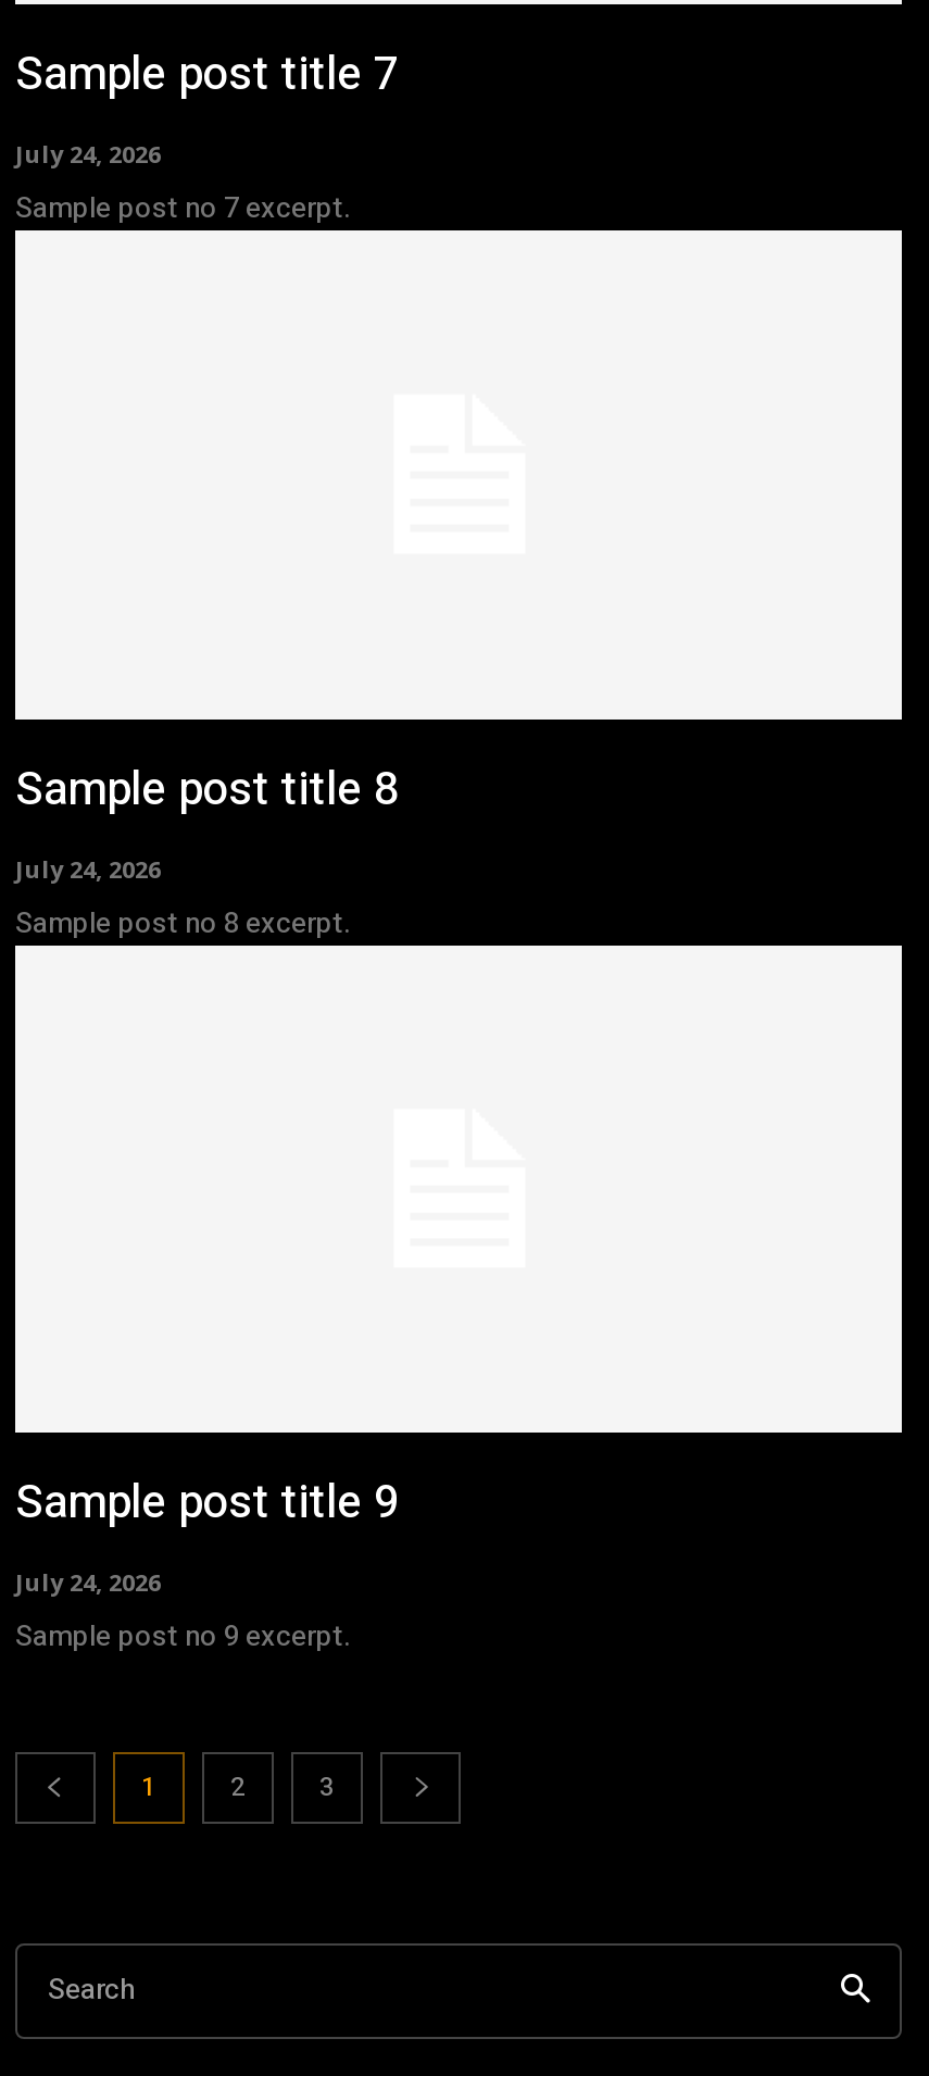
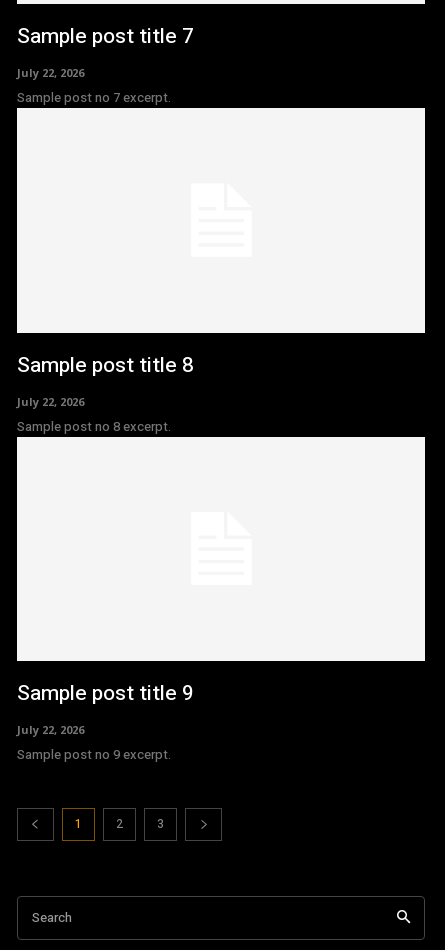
- July 24, 2026
+ July 22, 2026

- July 24, 2026
+ July 22, 2026

- July 24, 2026
+ July 22, 2026
